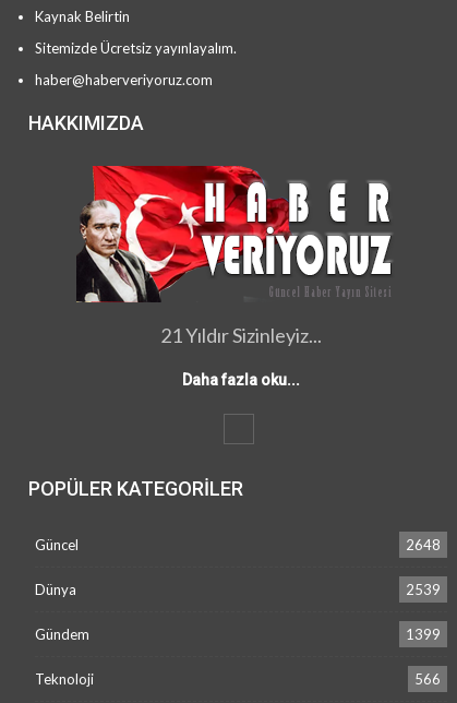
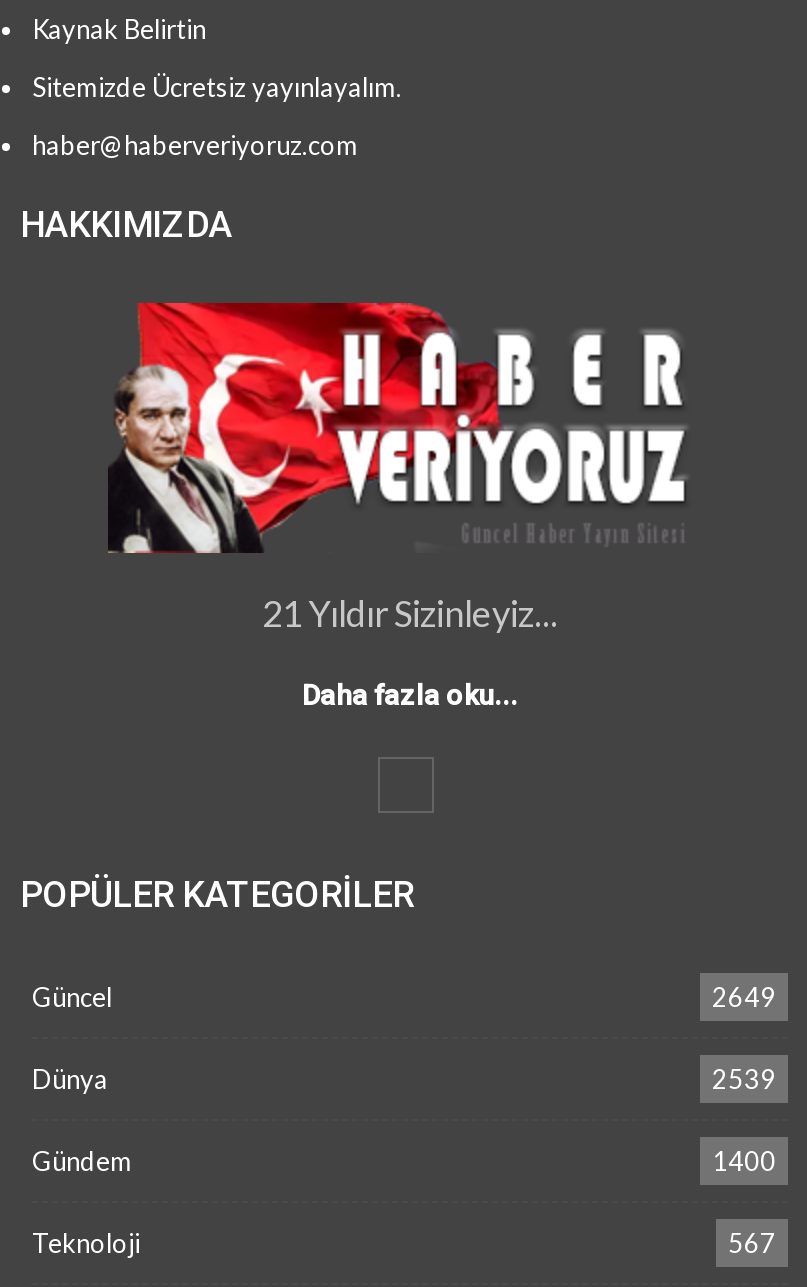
- 2648
+ 2649

- 1399
+ 1400

- 566
+ 567
